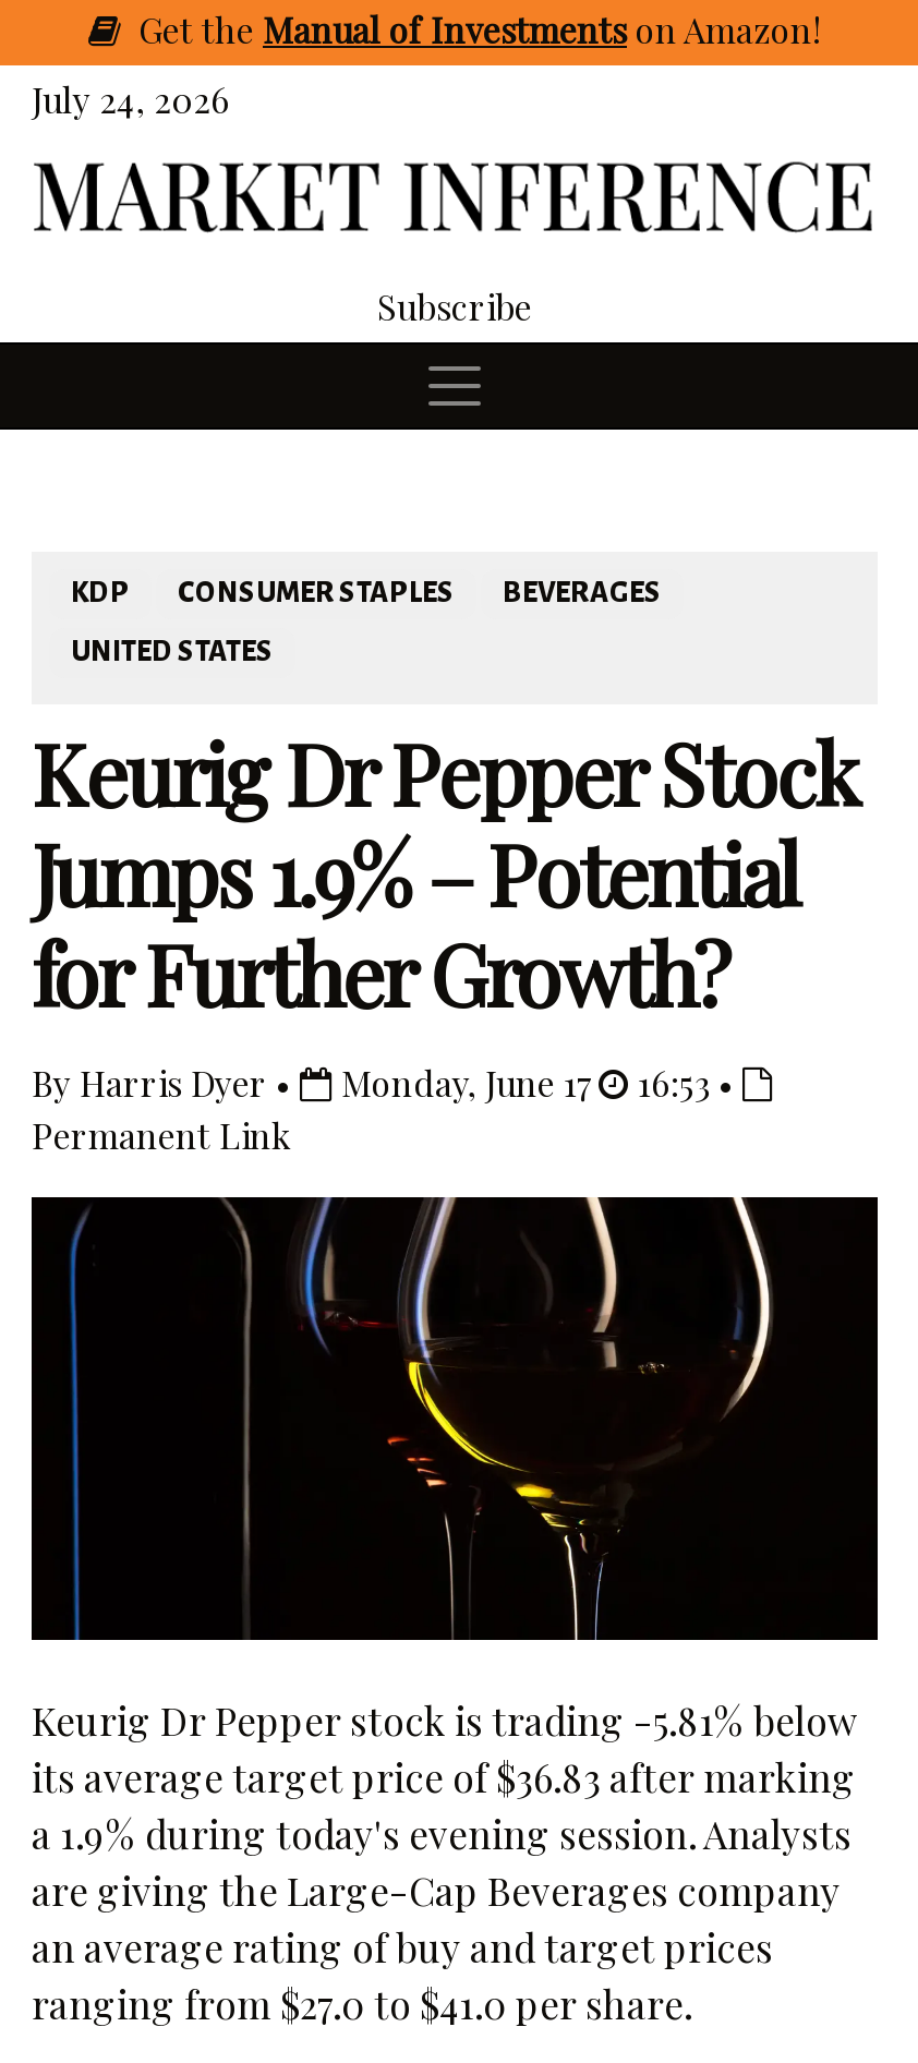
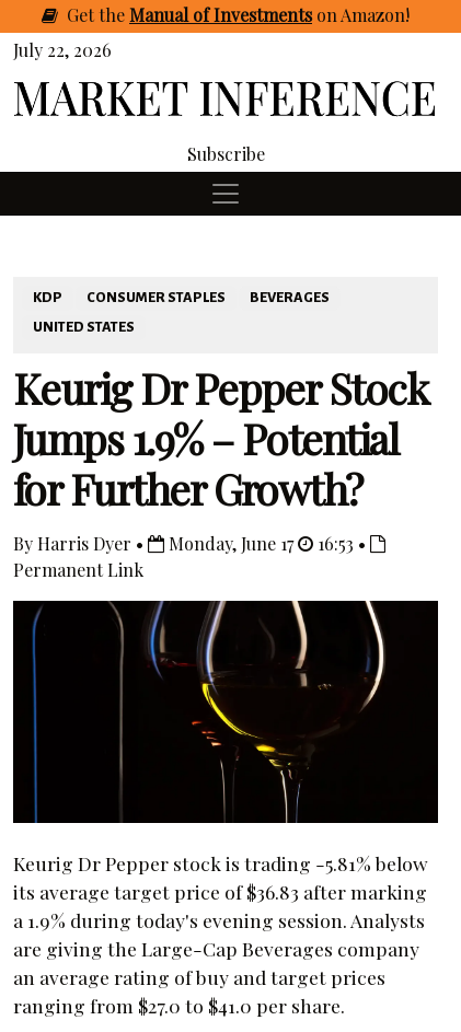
- July 24, 2026
+ July 22, 2026
